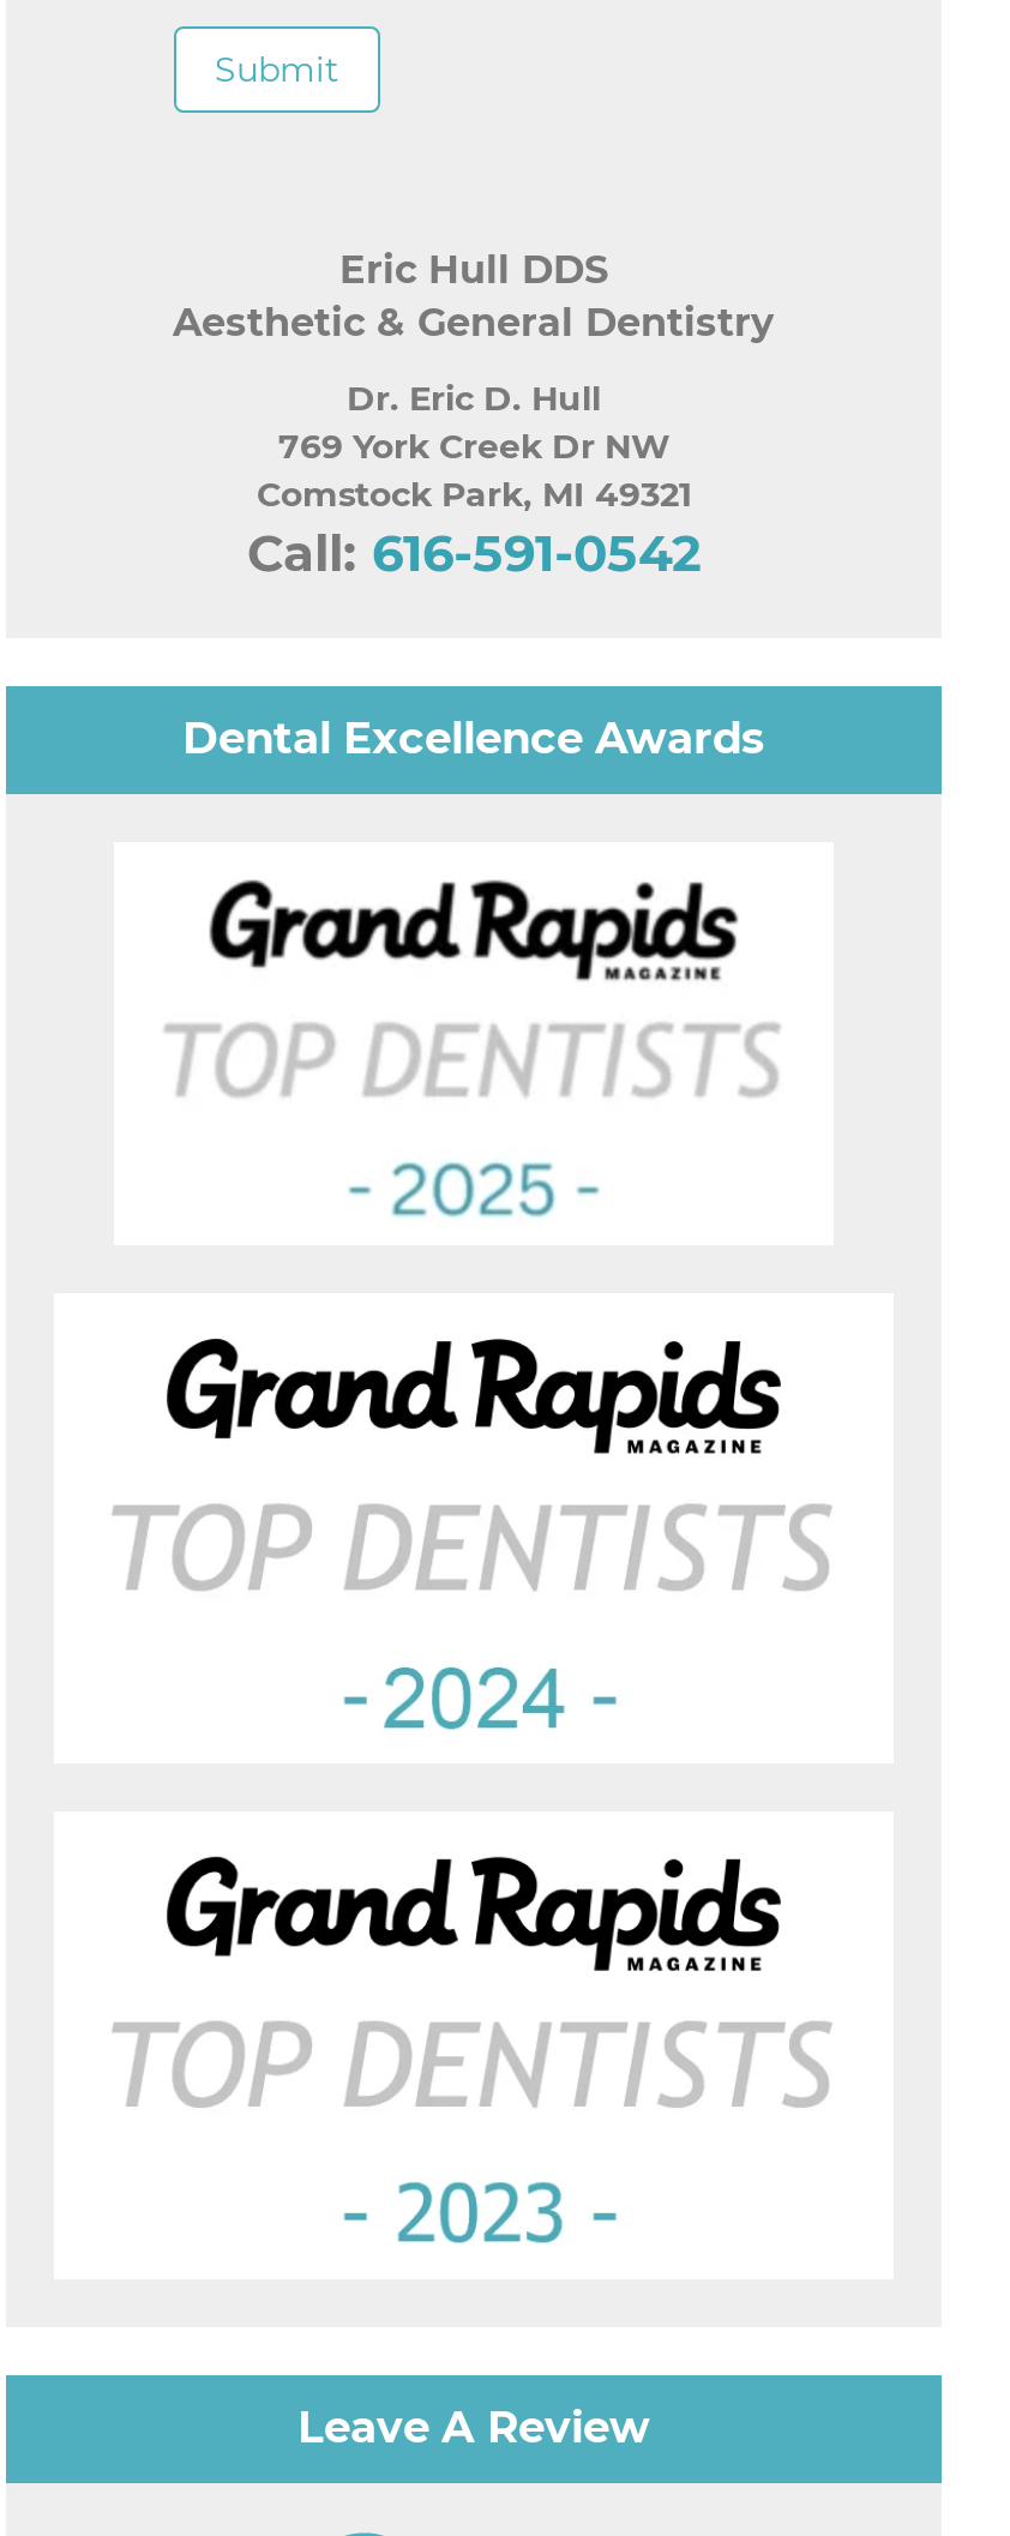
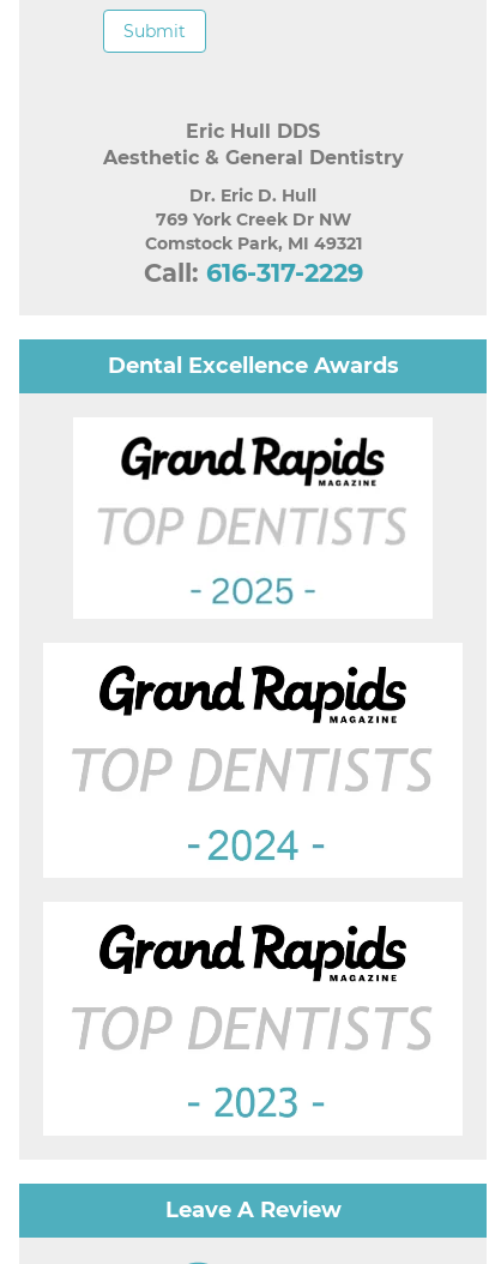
- Call: 616-591-0542
+ Call: 616-317-2229
